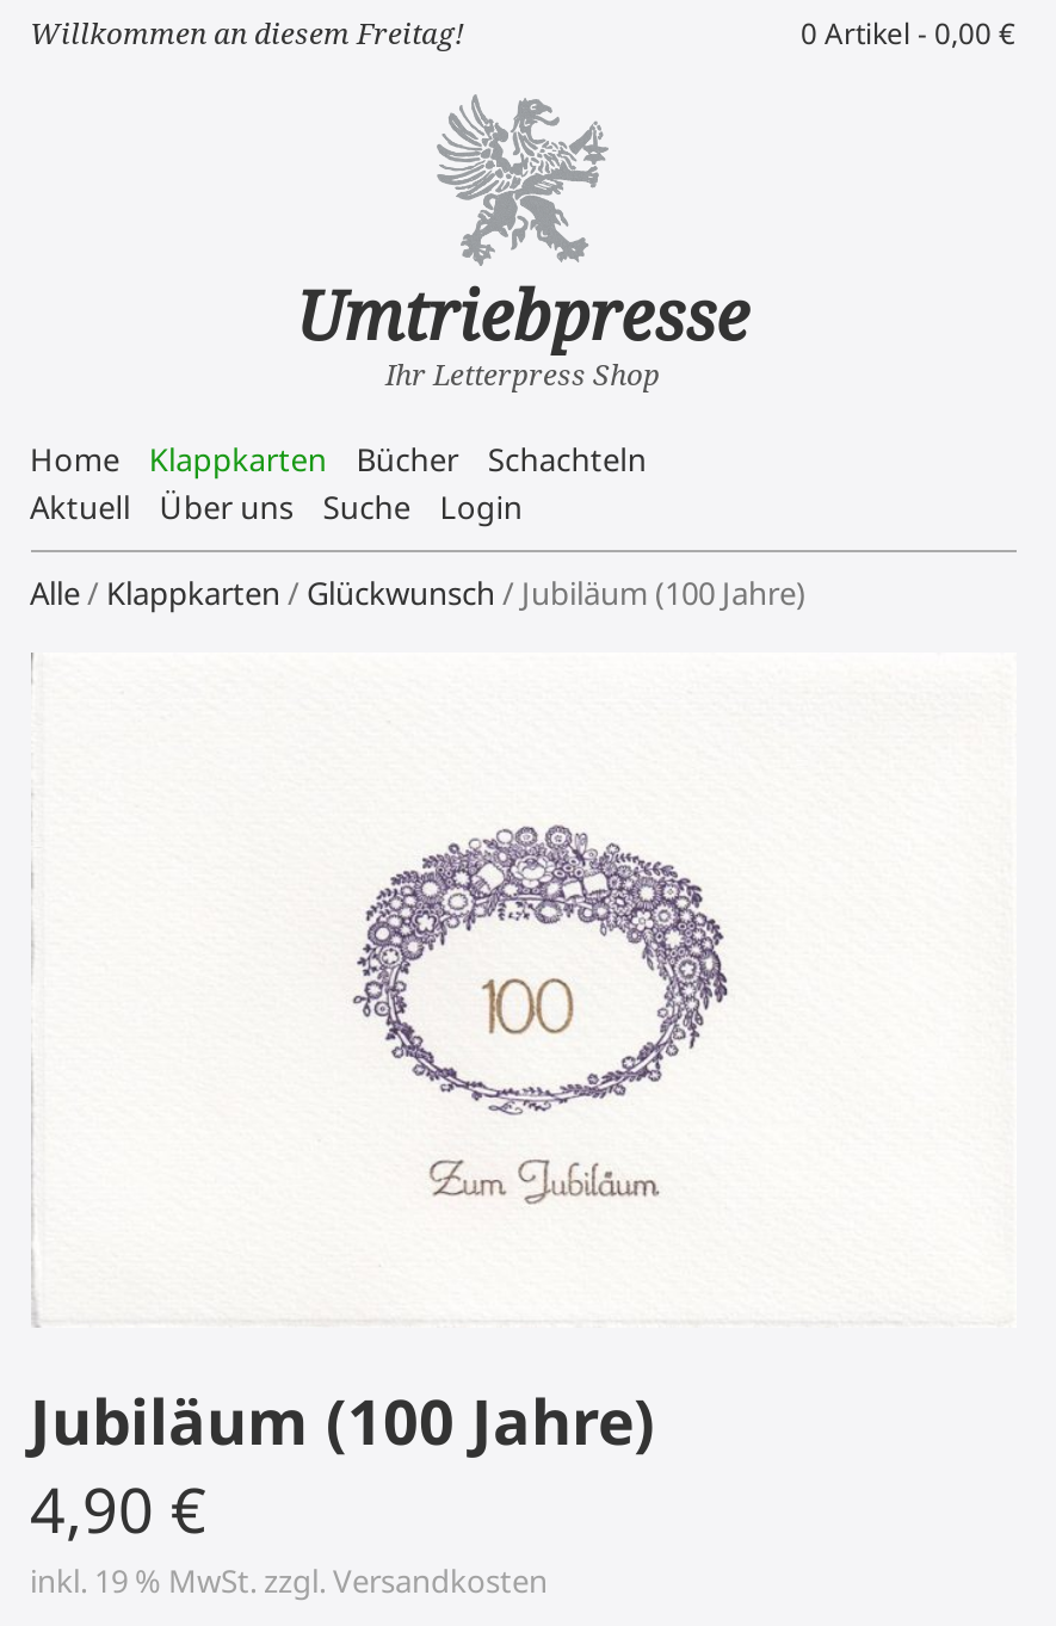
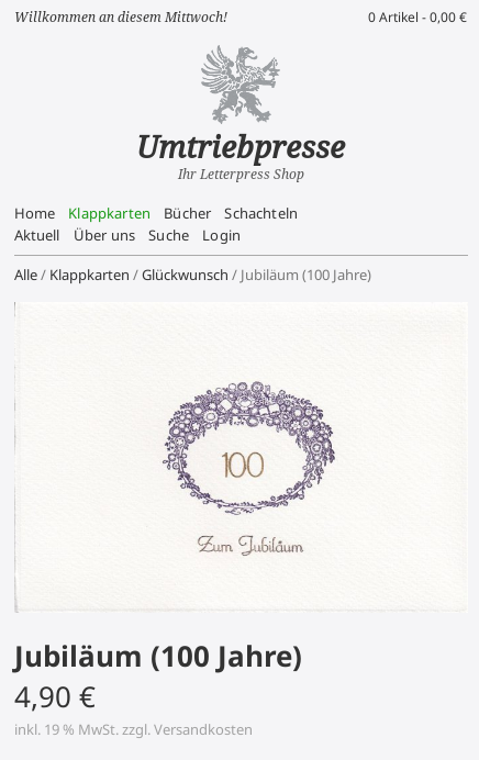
- Willkommen an diesem Freitag!
+ Willkommen an diesem Mittwoch!
